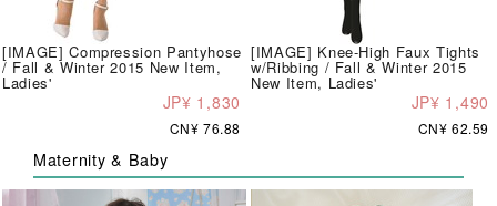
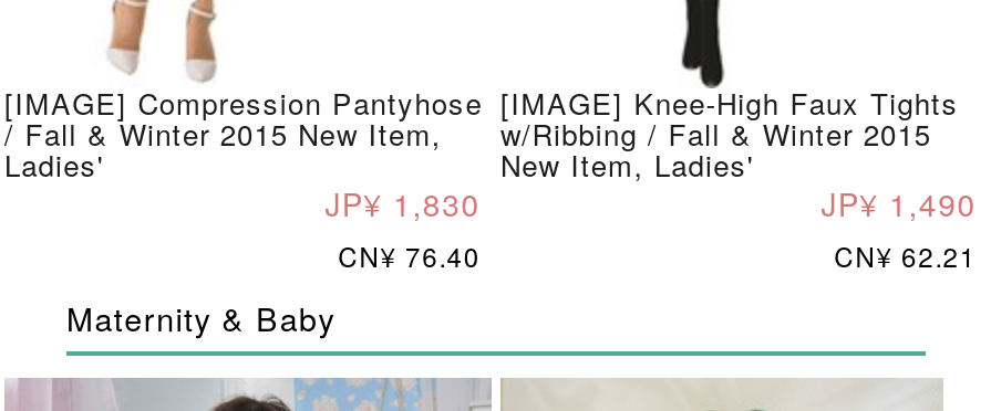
- CN¥ 76.88
+ CN¥ 76.40

- CN¥ 62.59
+ CN¥ 62.21
